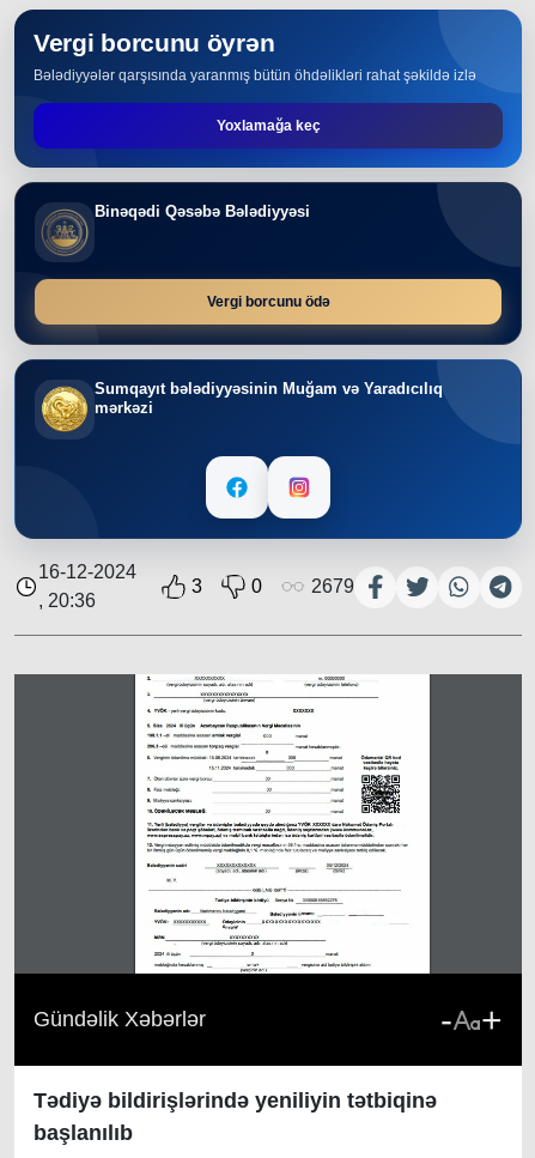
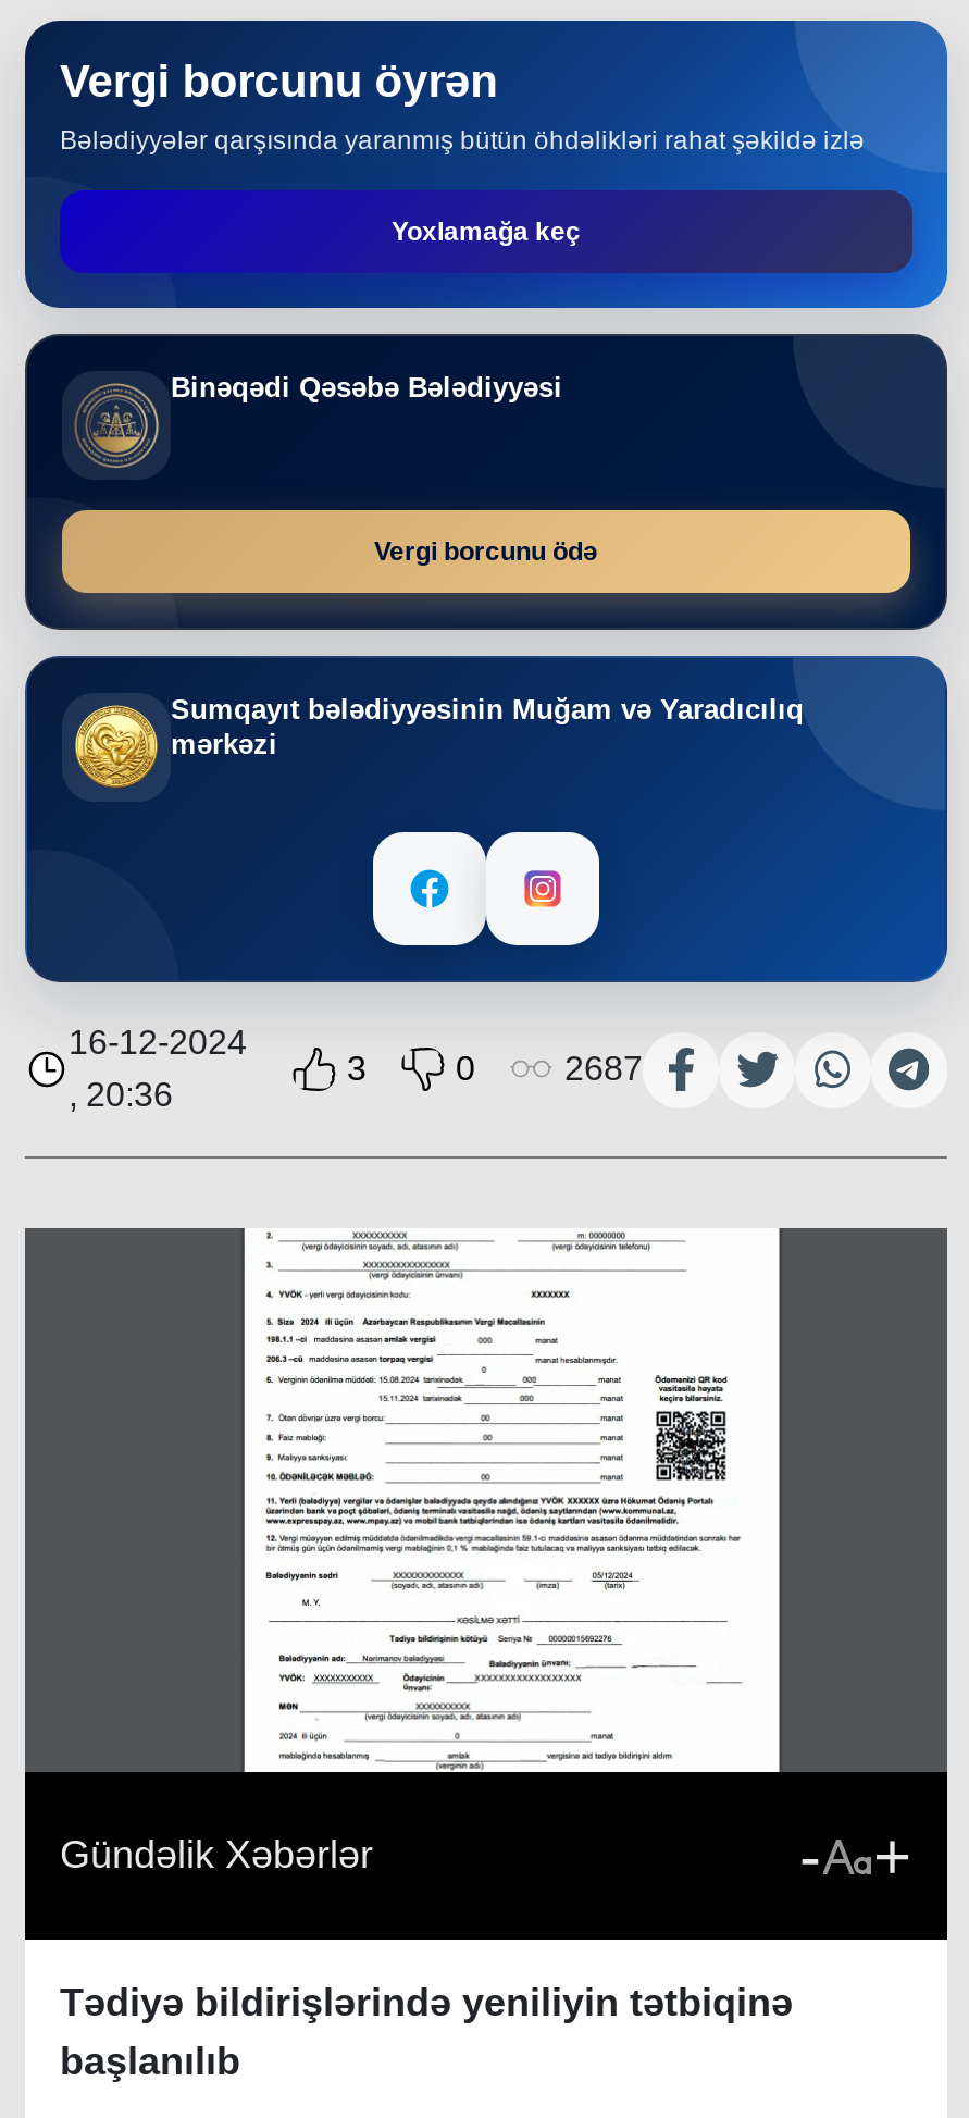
- 2679
+ 2687
